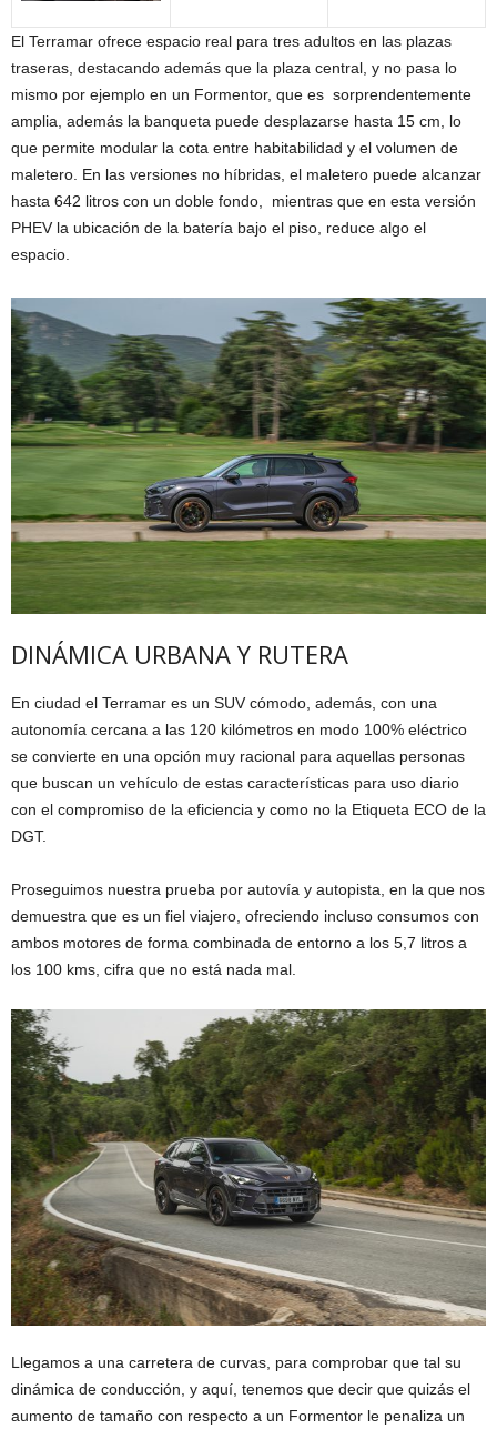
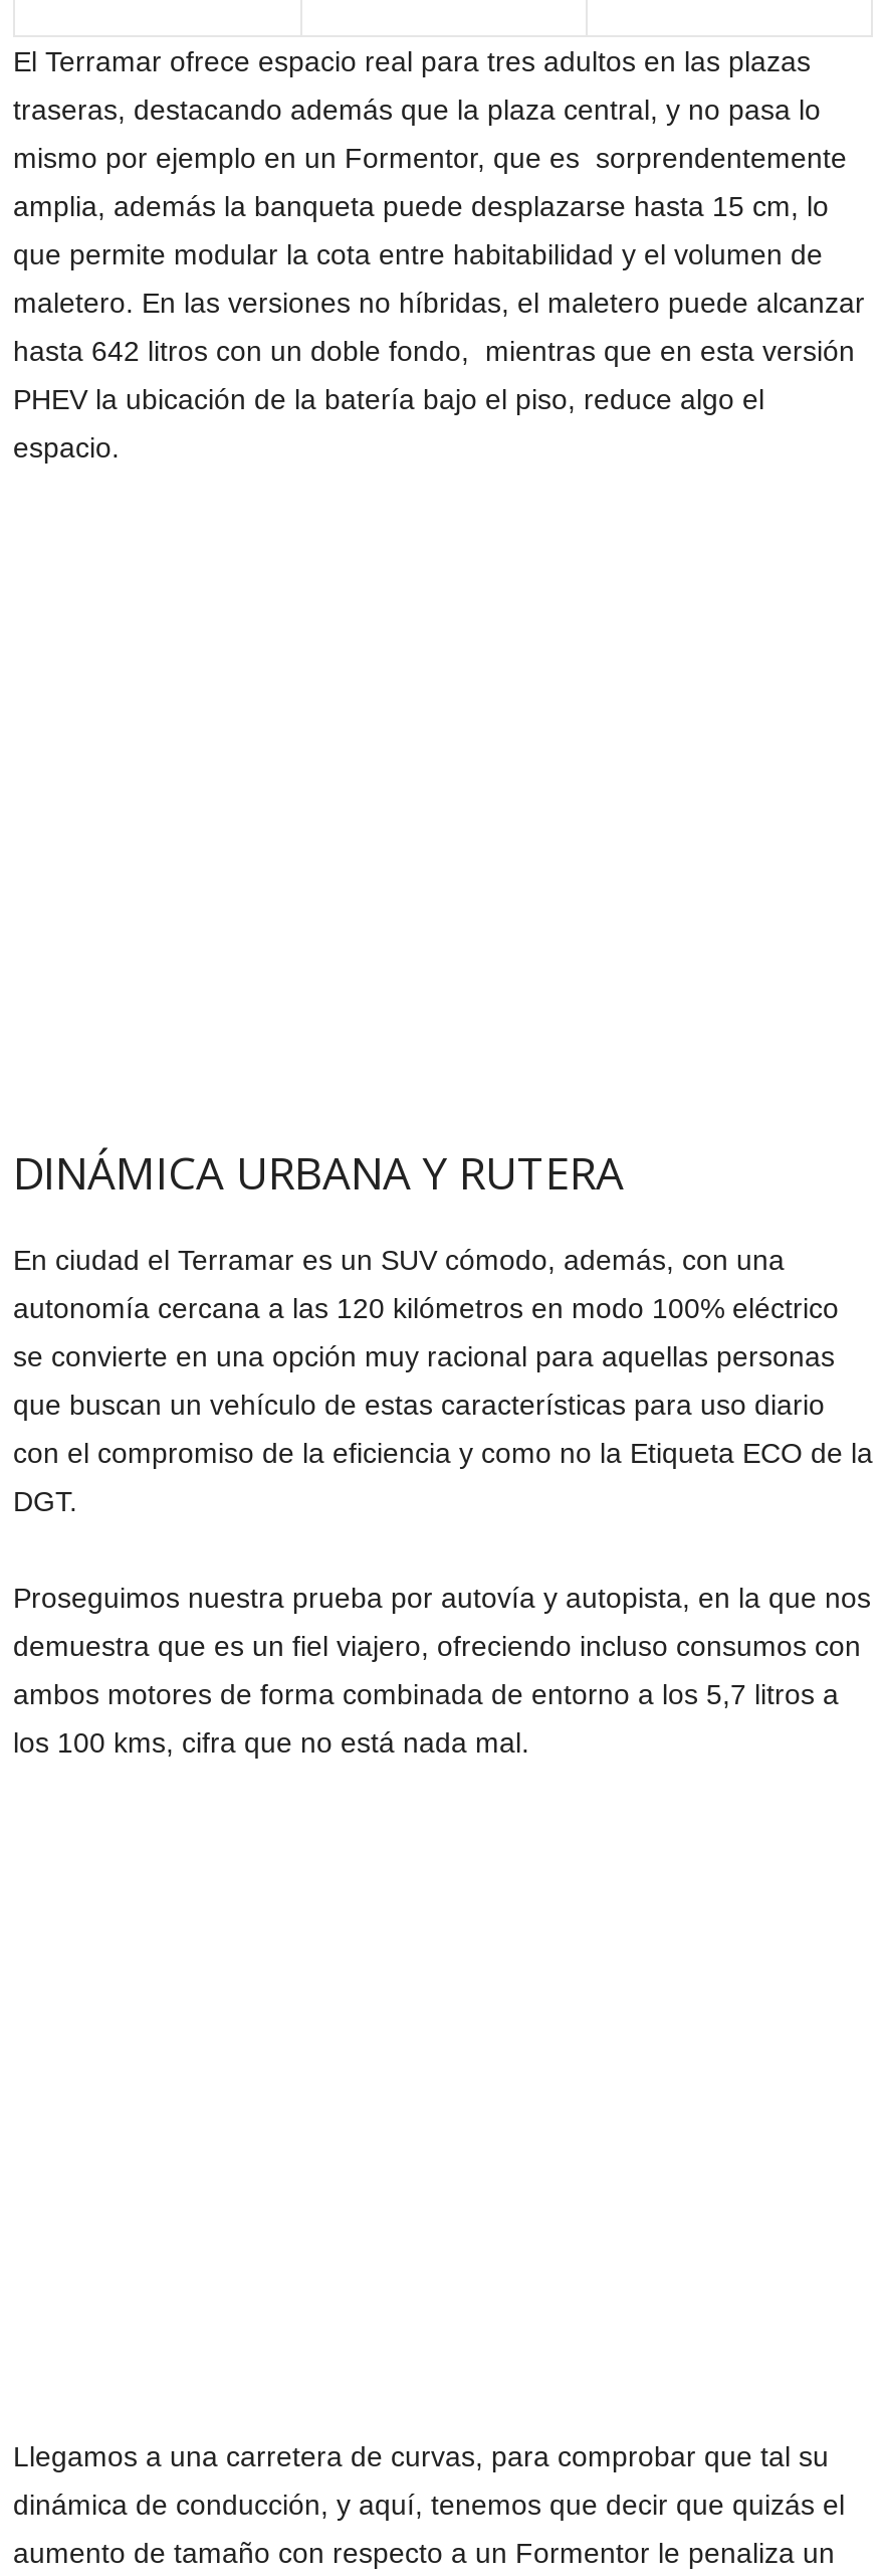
- [image]

- [image]
